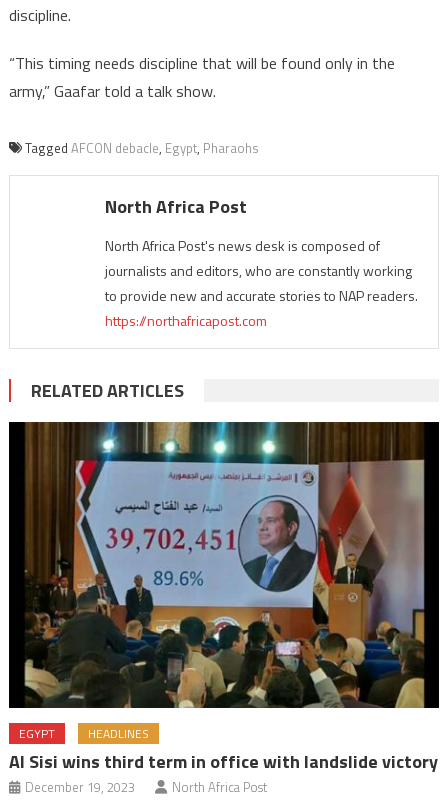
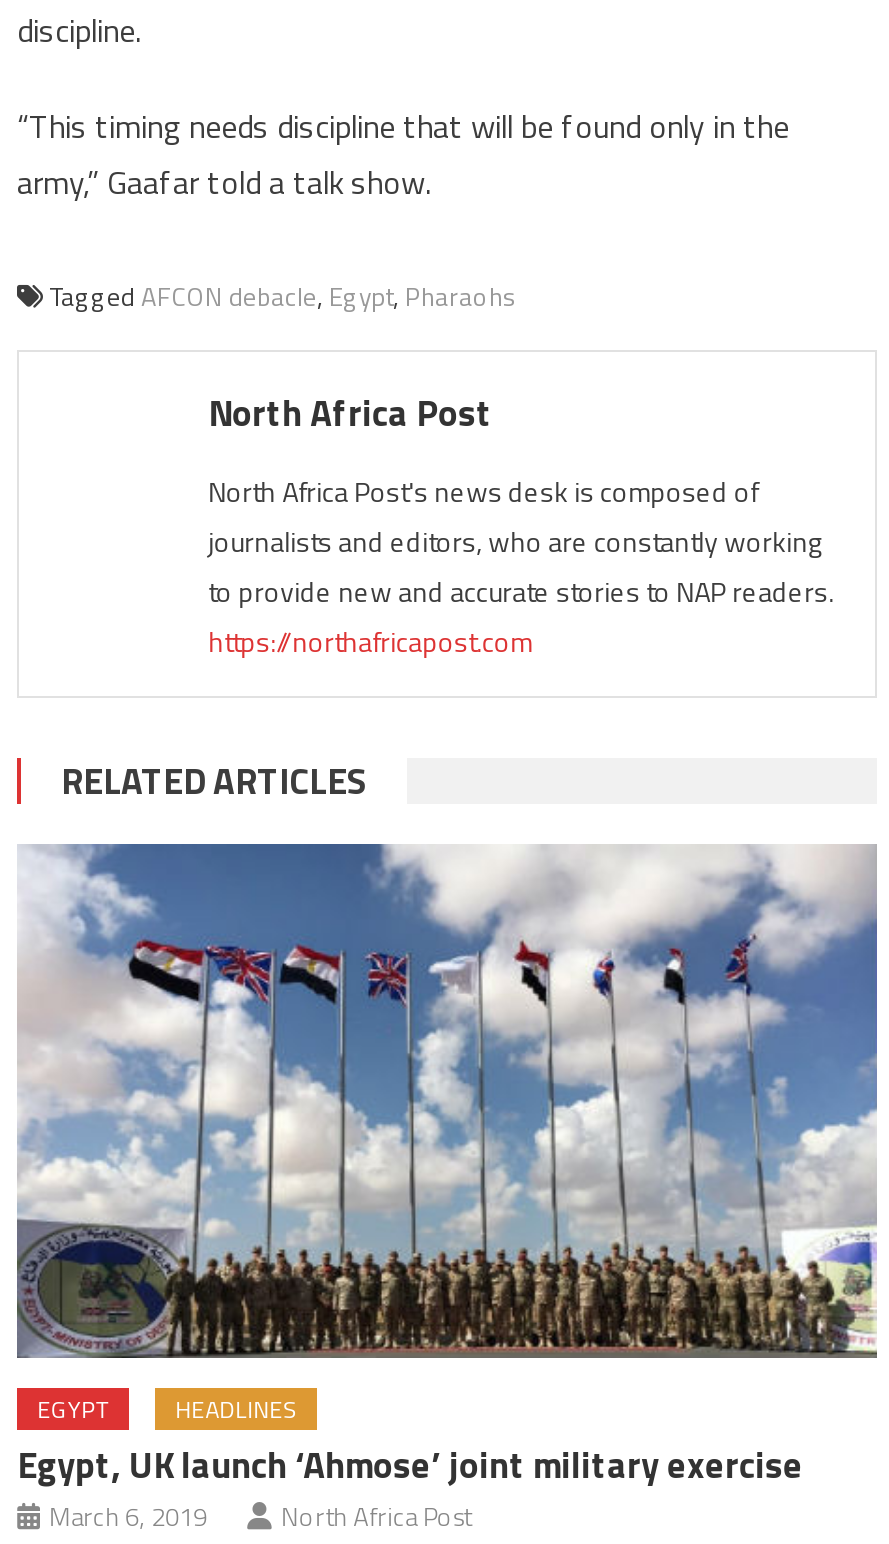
- [image]
- Al Sisi wins third term in office with landslide victory
- December 19, 2023
+ [image]
+ Egypt, UK launch ‘Ahmose’ joint military exercise
+ March 6, 2019
